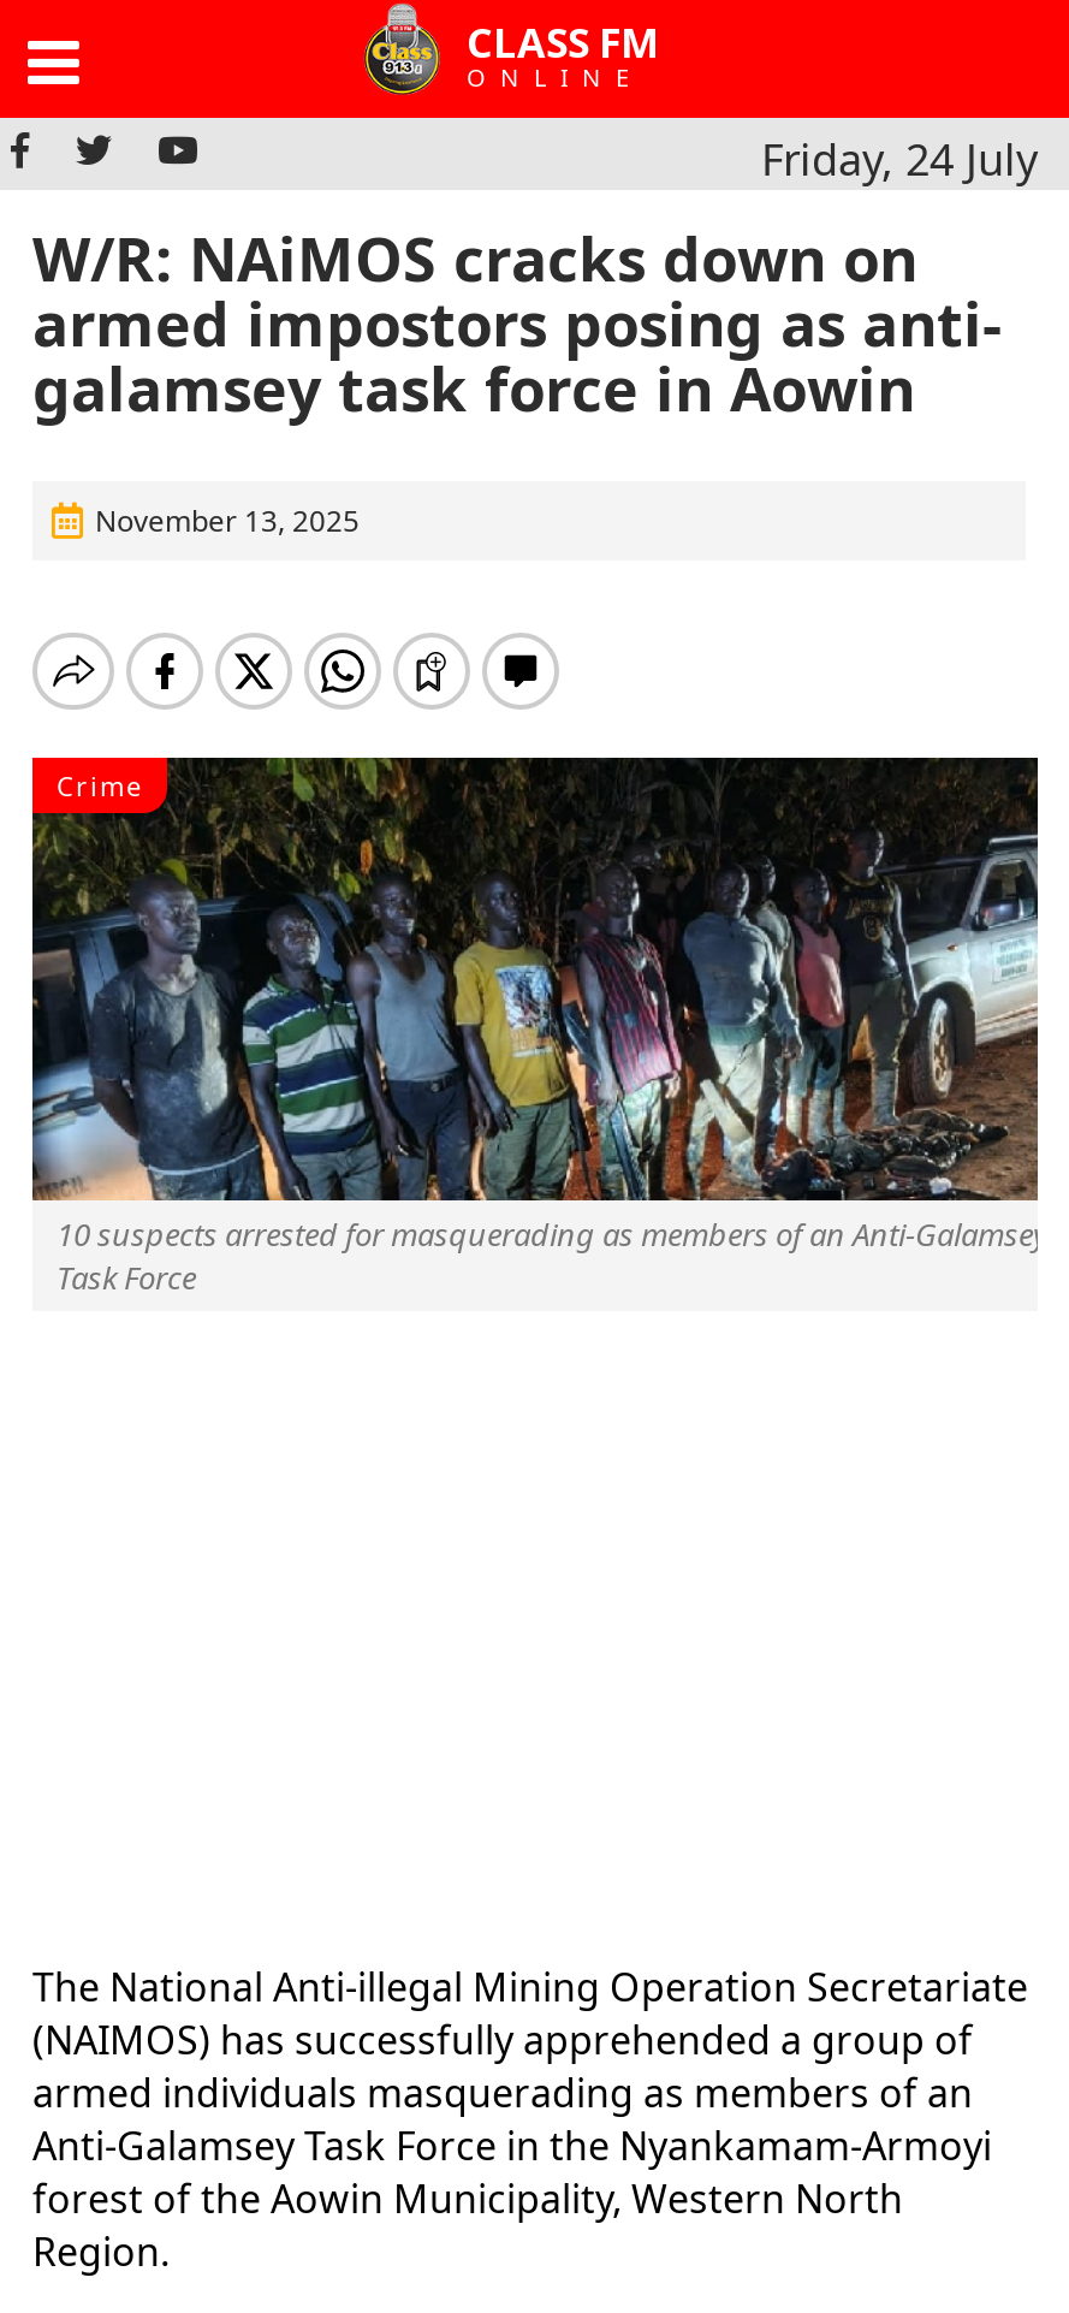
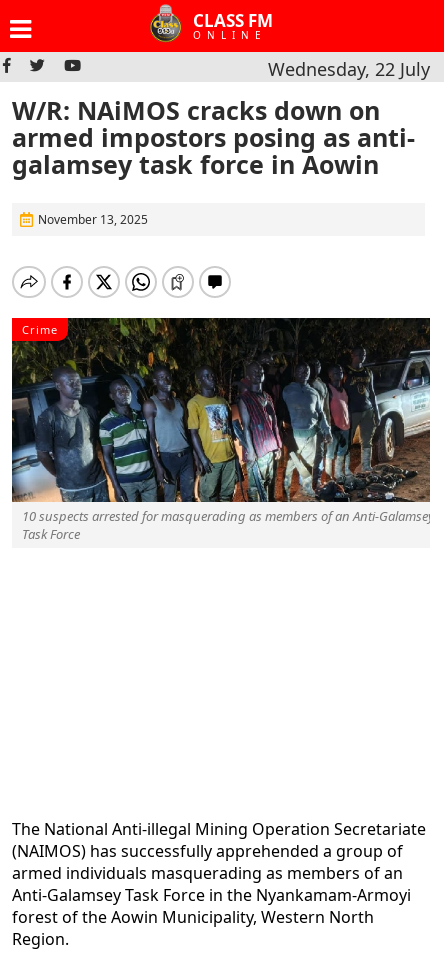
- Friday, 24 July
+ Wednesday, 22 July
